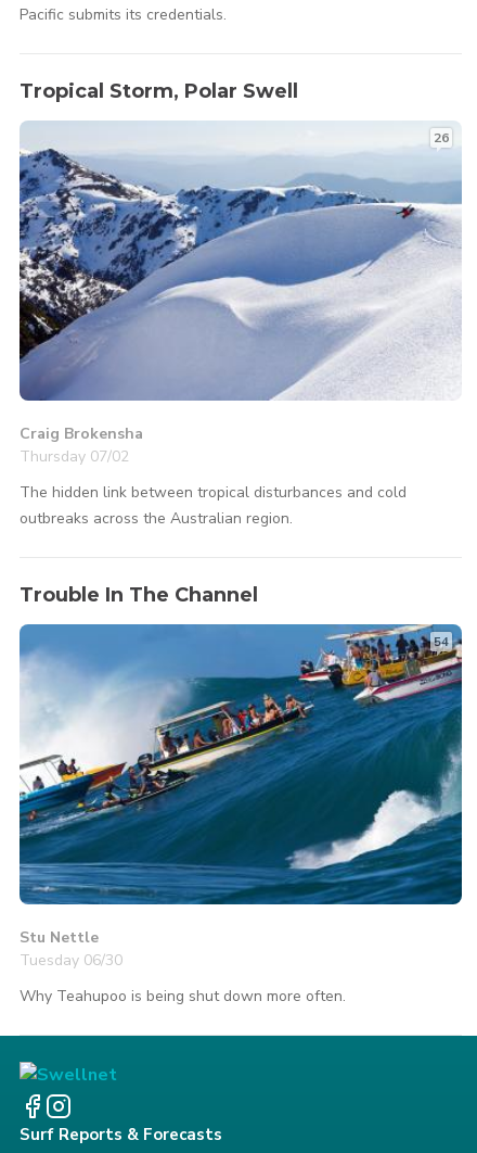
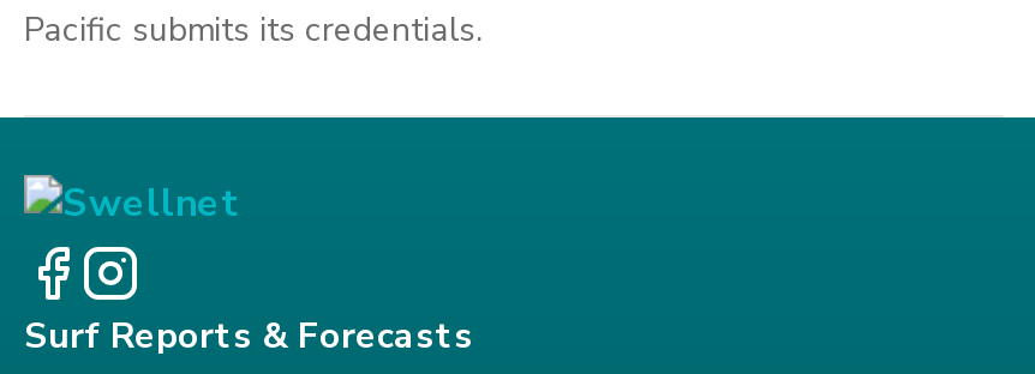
- Tropical Storm, Polar Swell

- [image]
- 26

- Craig Brokensha
- Thursday 07/02

- The hidden link between tropical disturbances and cold
- outbreaks across the Australian region.
- Trouble In The Channel

- [image]
- 54

- Stu Nettle
- Tuesday 06/30

- Why Teahupoo is being shut down more often.
